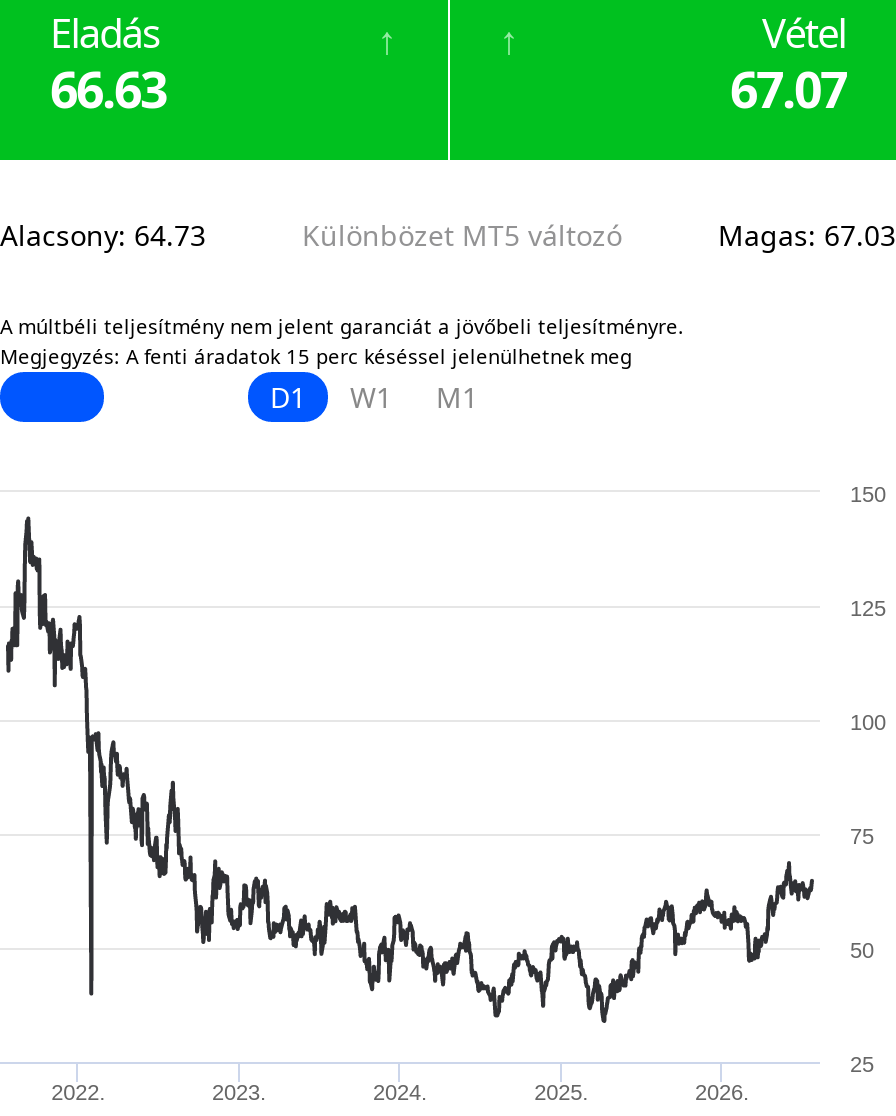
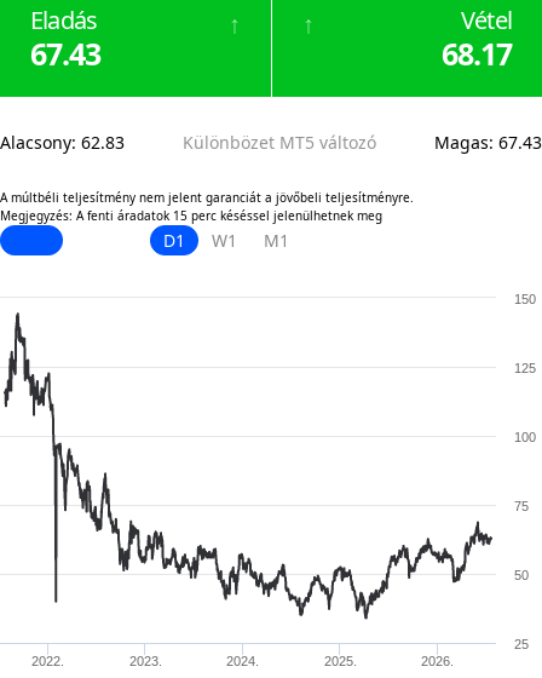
- 66.63
+ 67.43

- 67.07
+ 68.17

- Alacsony: 64.73
+ Alacsony: 62.83

- Magas: 67.03
+ Magas: 67.43
